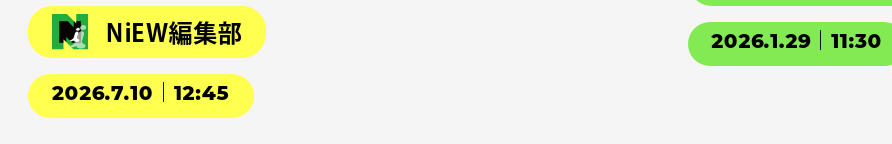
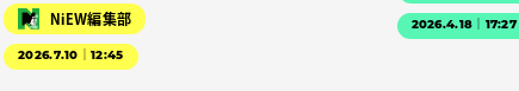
- 2026.1.29｜11:30
+ 2026.4.18｜17:27
